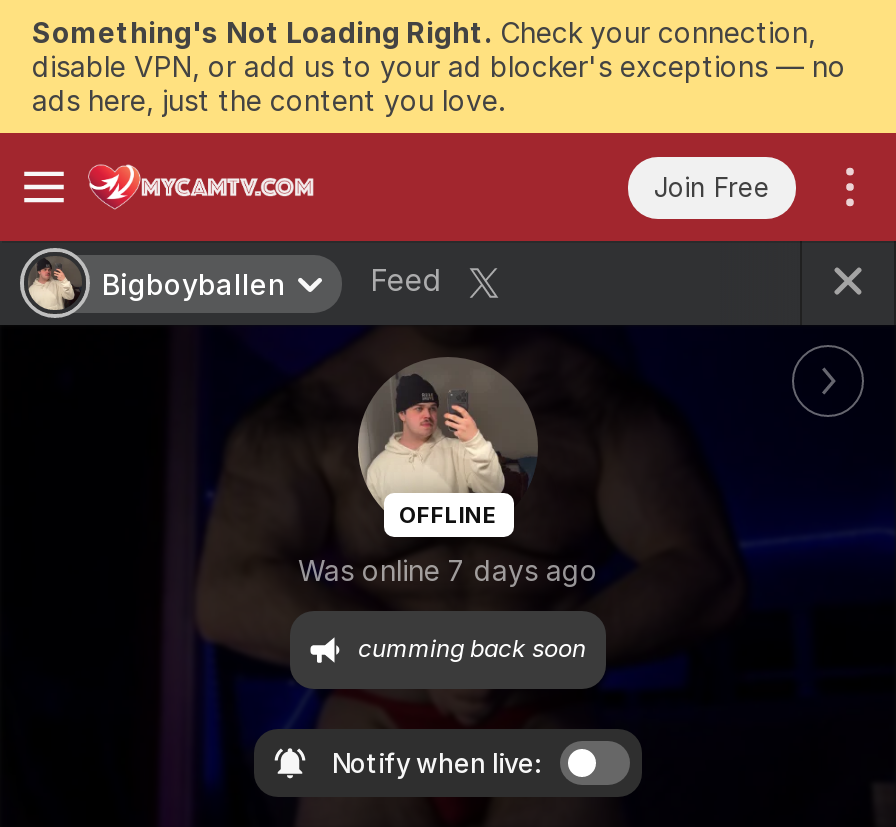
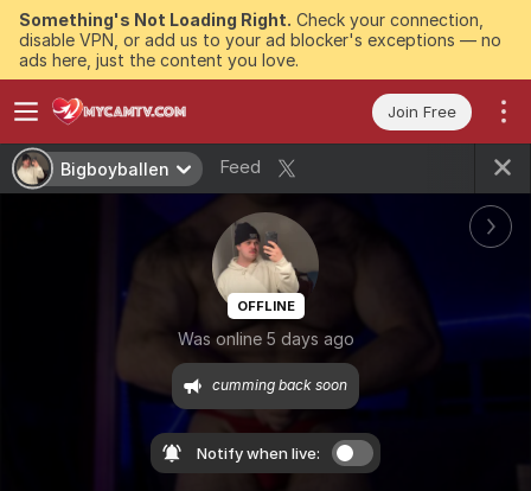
- Was online 7 days ago
+ Was online 5 days ago
